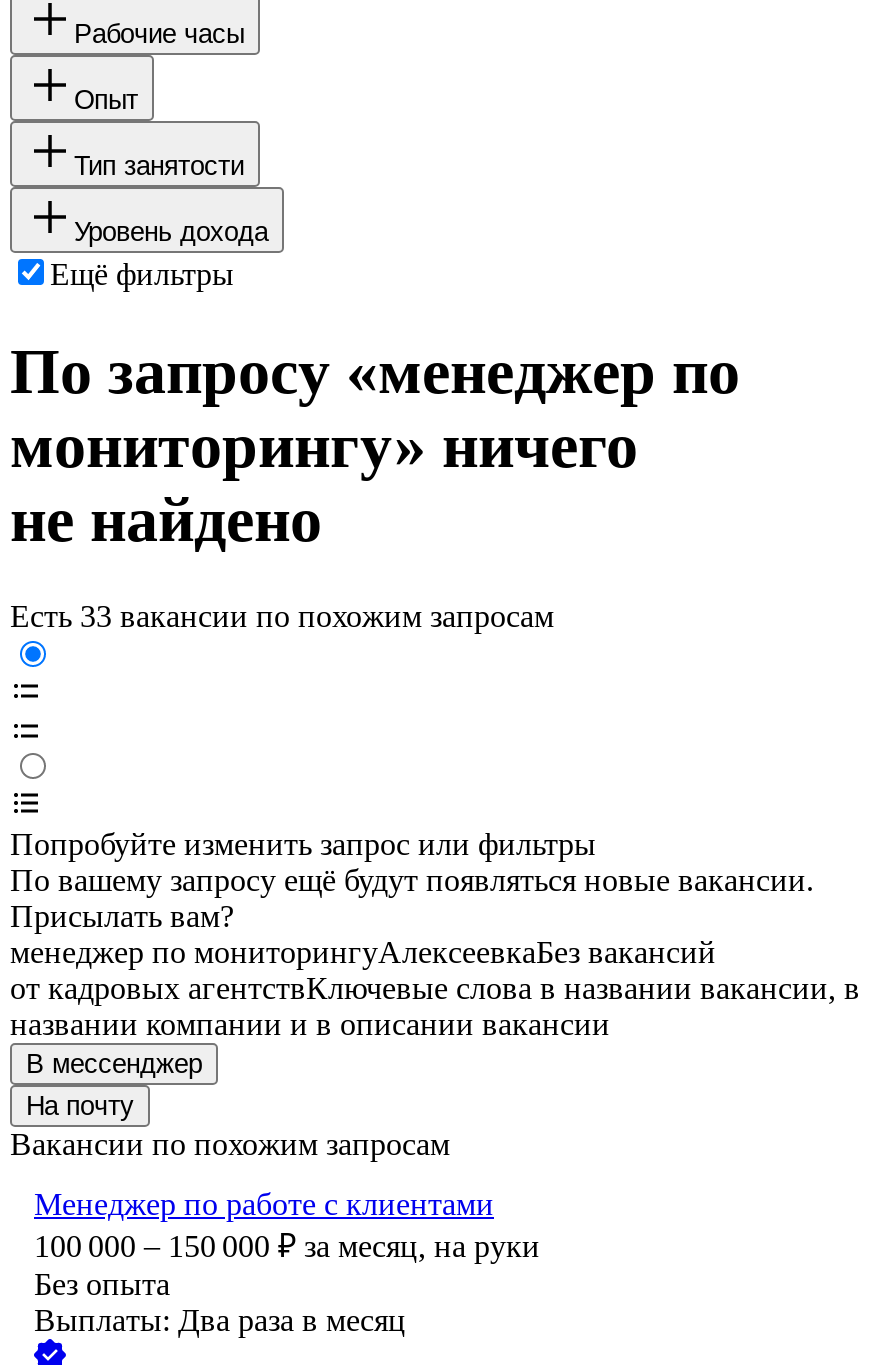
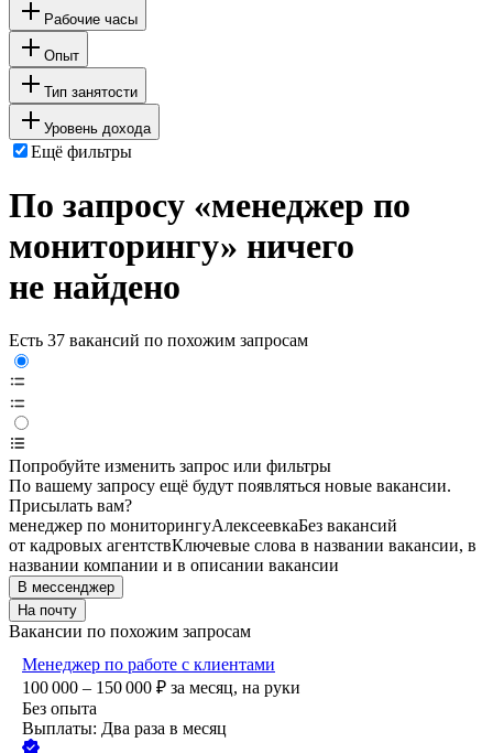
- Есть 33 вакансии по похожим запросам
+ Есть 37 вакансий по похожим запросам
